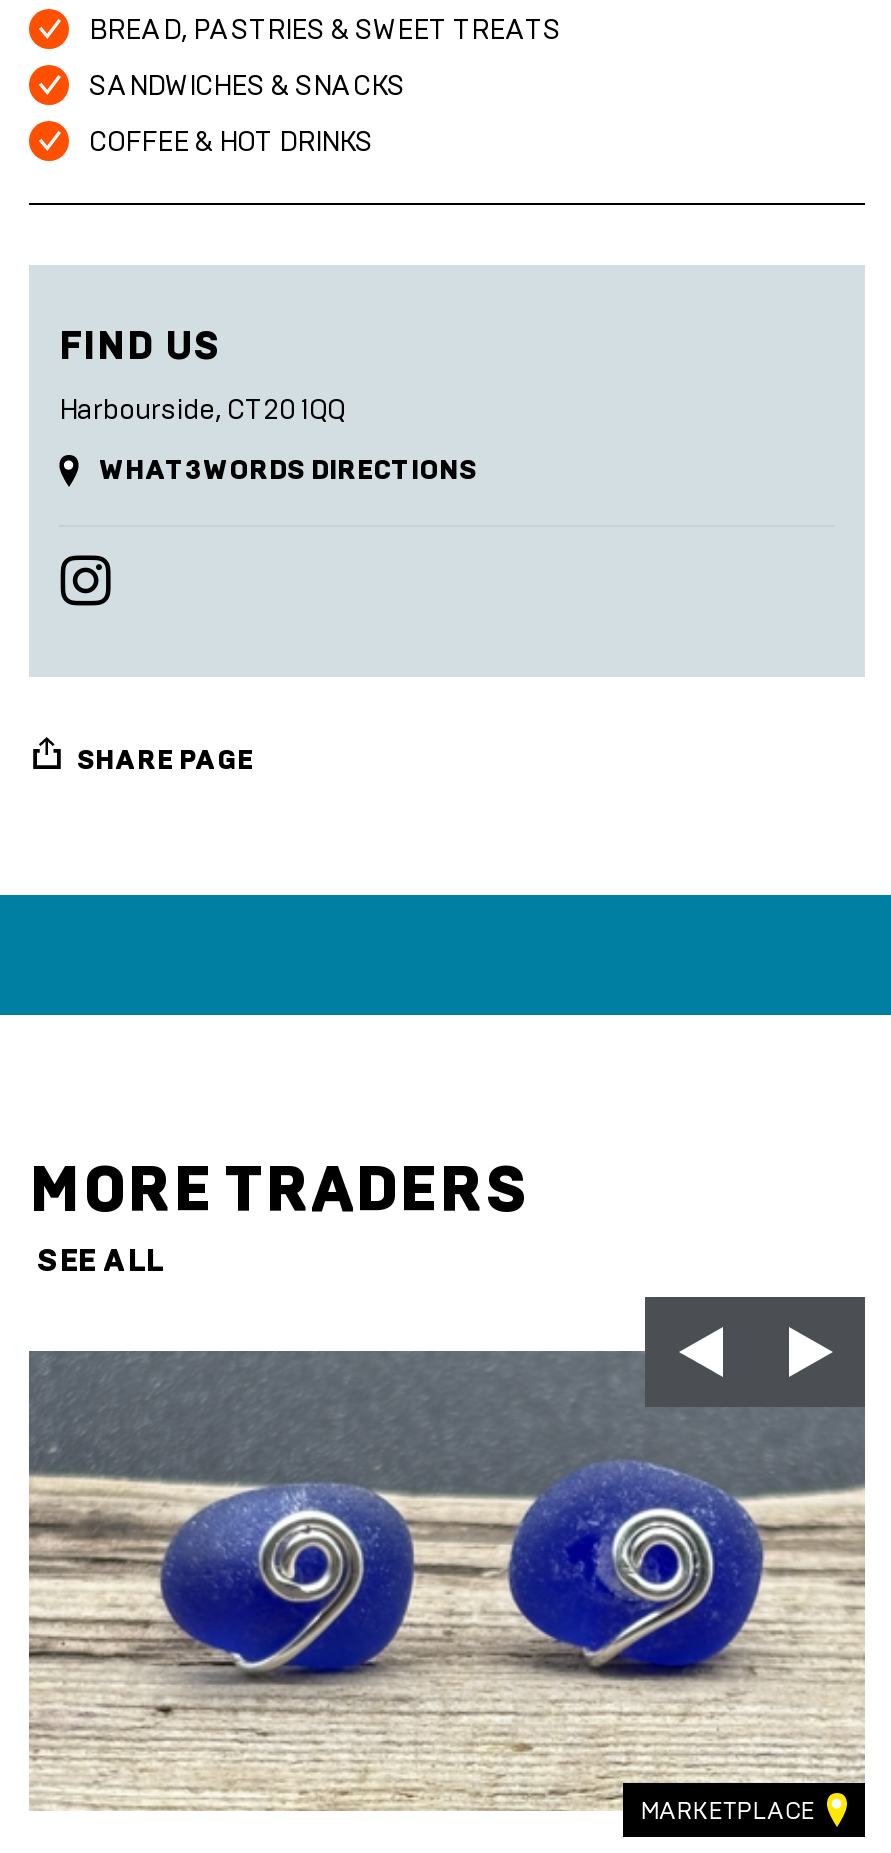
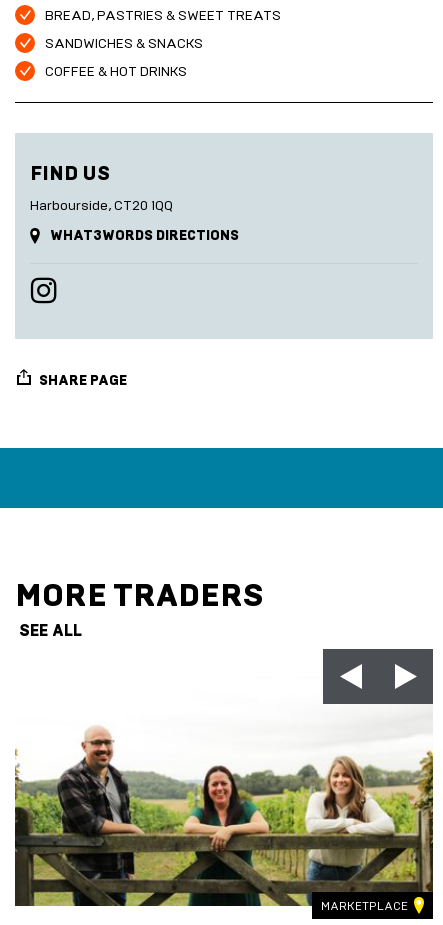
- [image]
+ [image]
